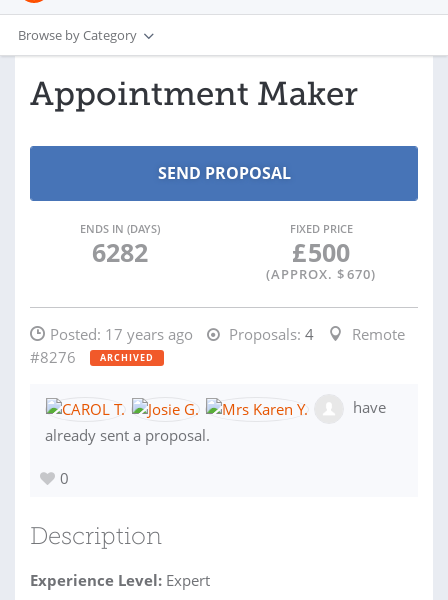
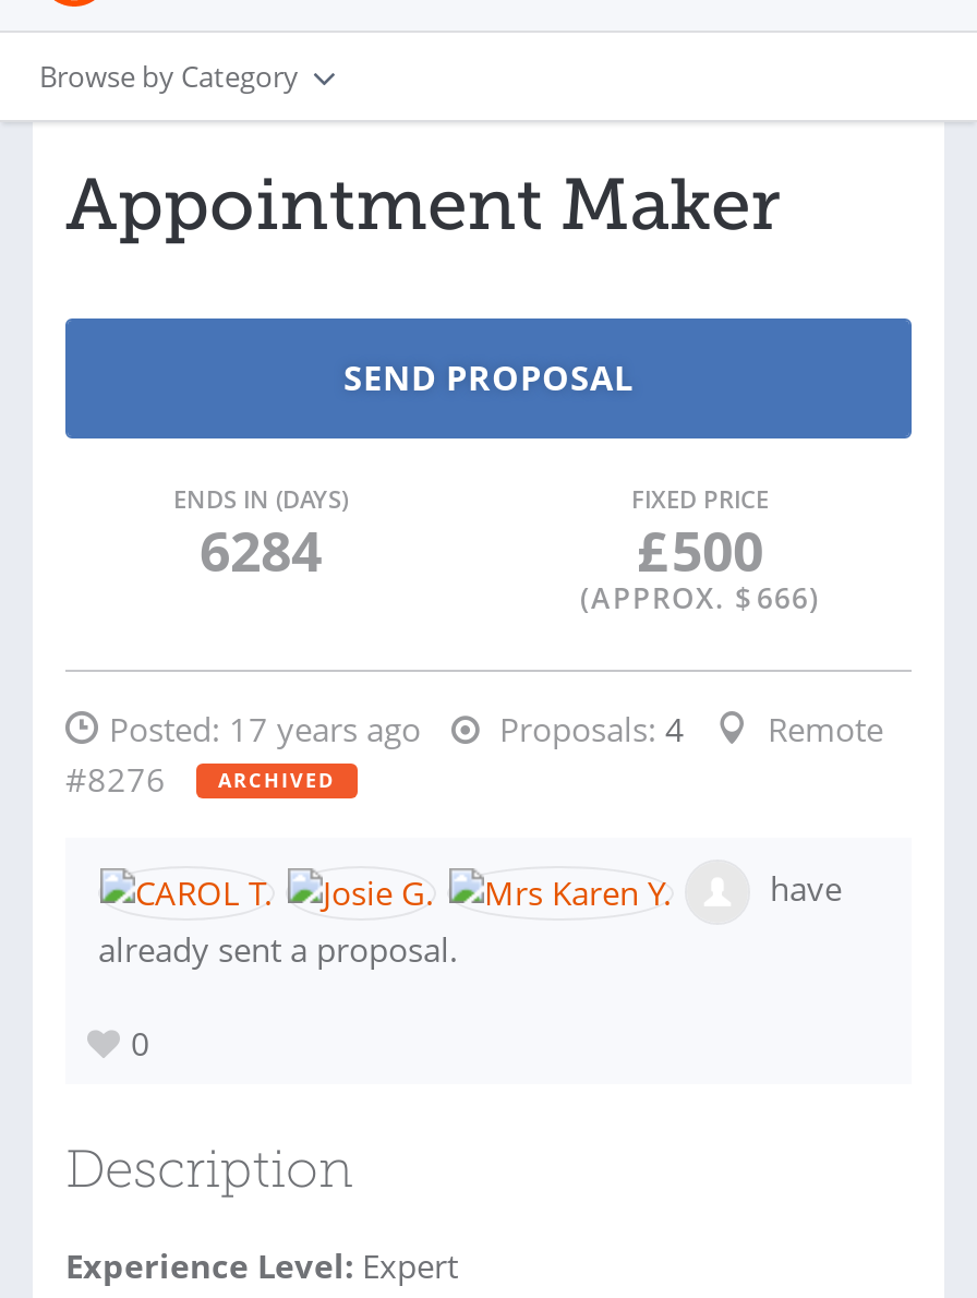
- 6282
+ 6284

- (APPROX. $ 670)
+ (APPROX. $ 666)
